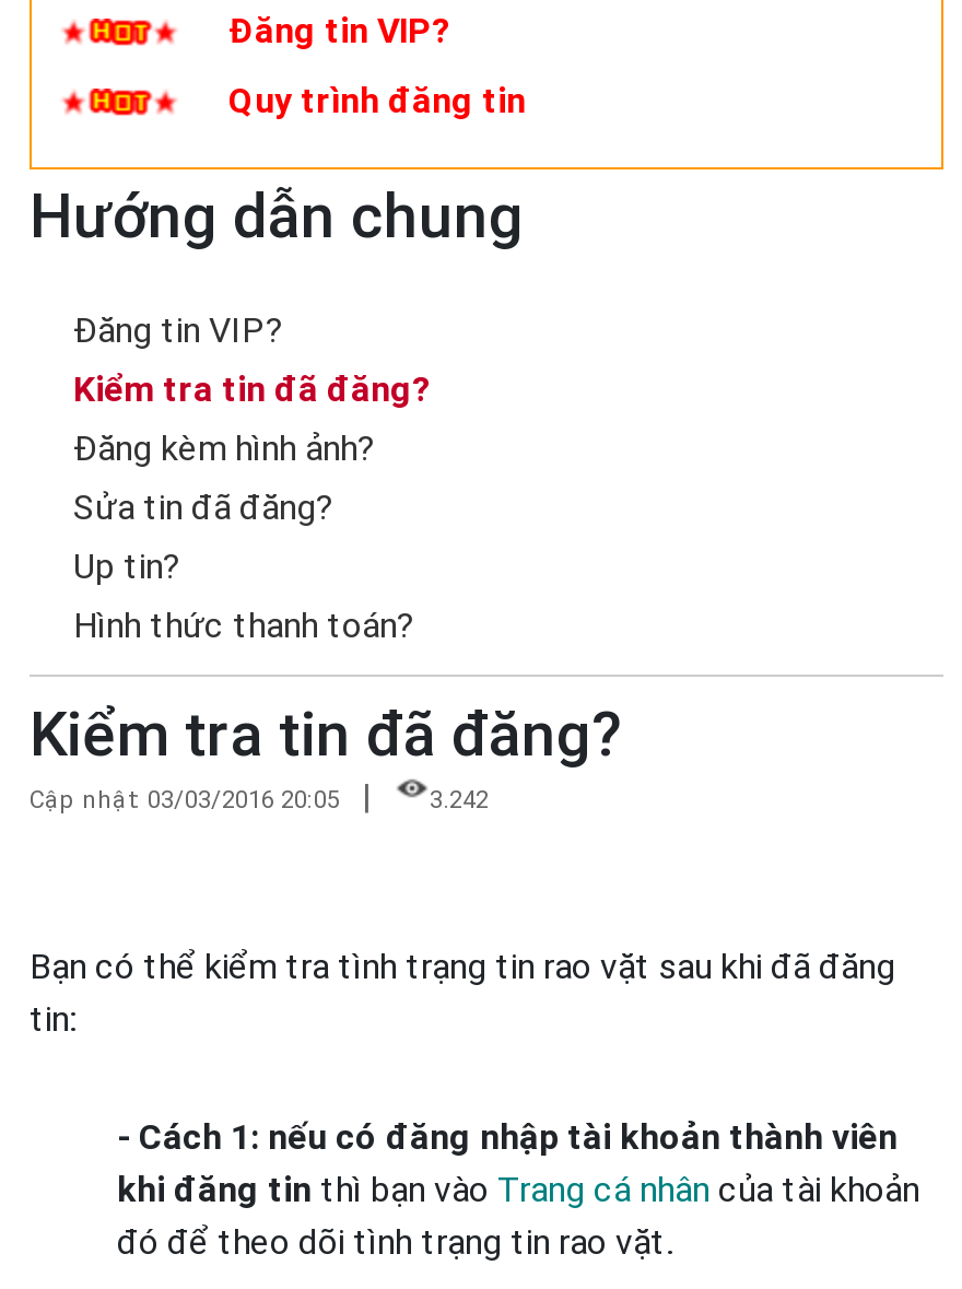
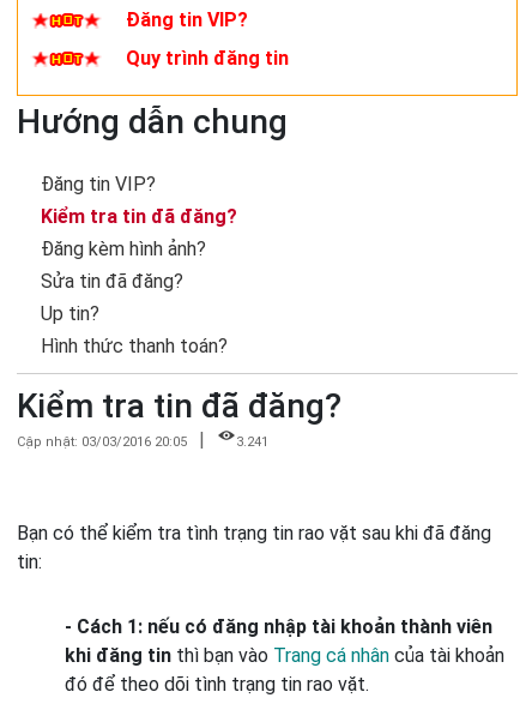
- 3.242
+ 3.241
